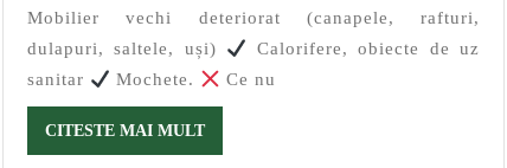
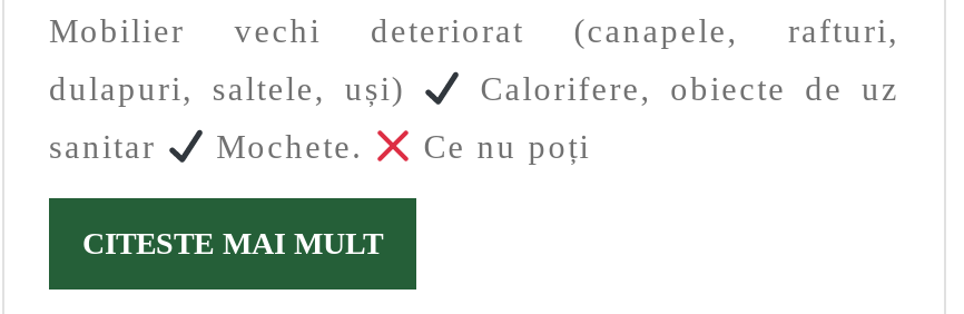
- Ce nu
+ Ce nu poți
